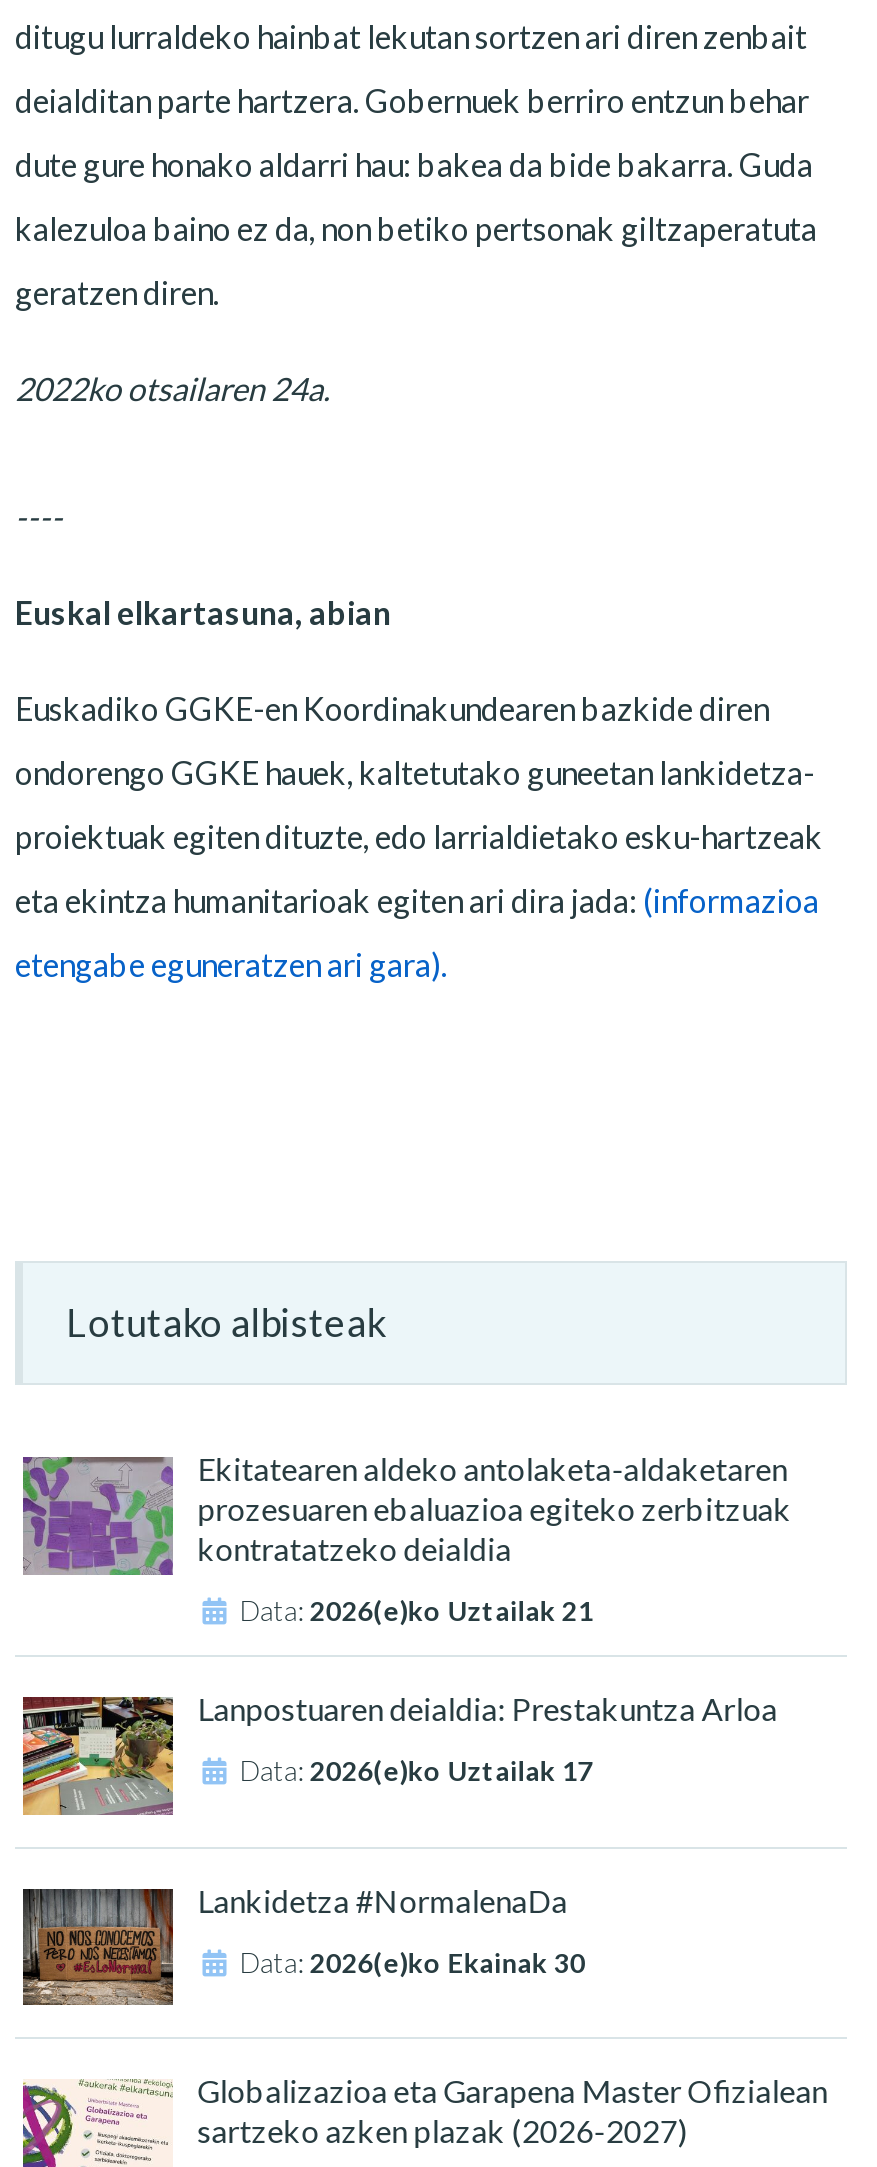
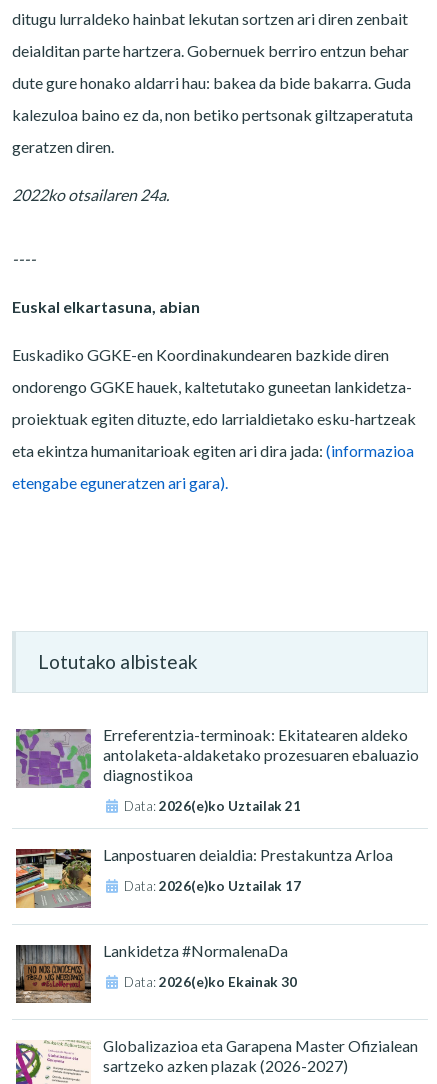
- Ekitatearen aldeko antolaketa-aldaketaren
- prozesuaren ebaluazioa egiteko zerbitzuak
- kontratatzeko deialdia
+ Erreferentzia-terminoak: Ekitatearen aldeko
+ antolaketa-aldaketako prozesuaren ebaluazio
+ diagnostikoa
